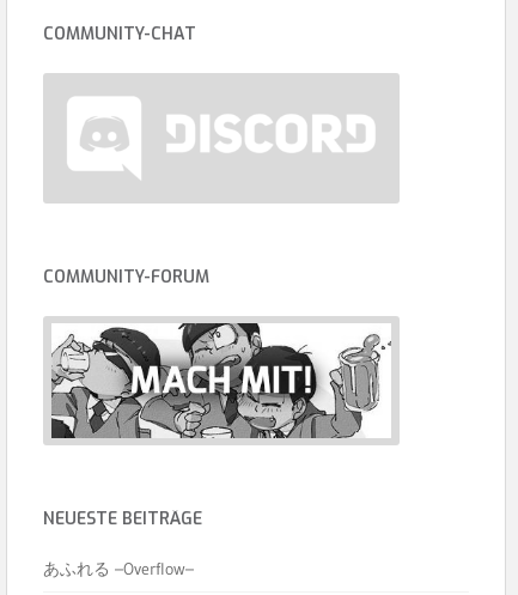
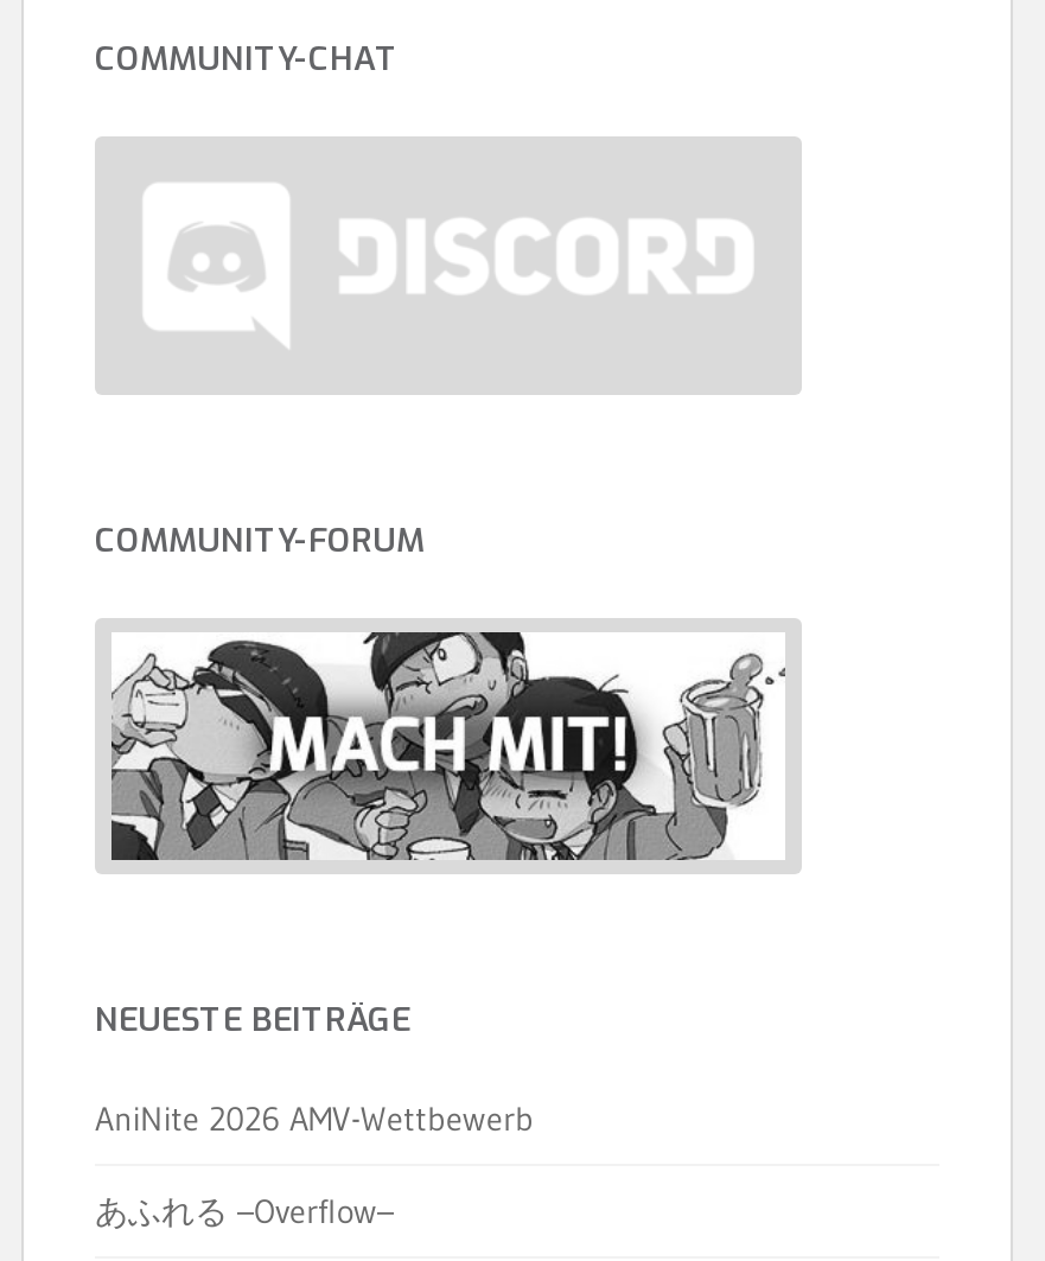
+ AniNite 2026 AMV-Wettbewerb
